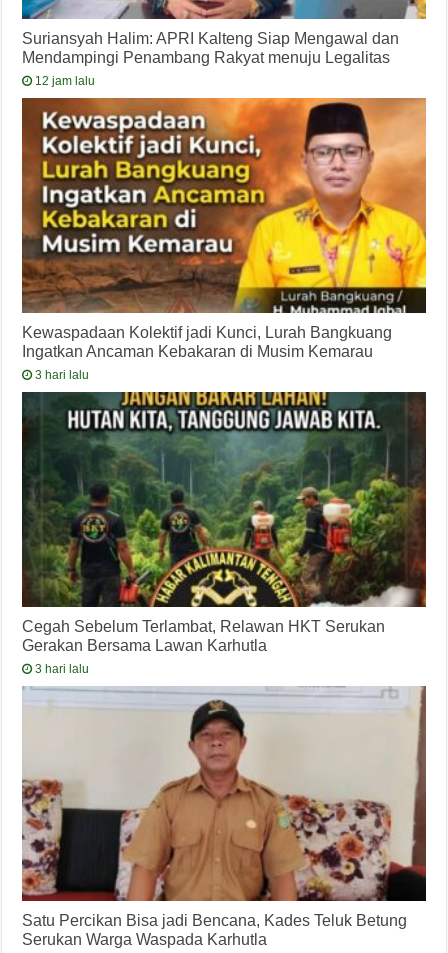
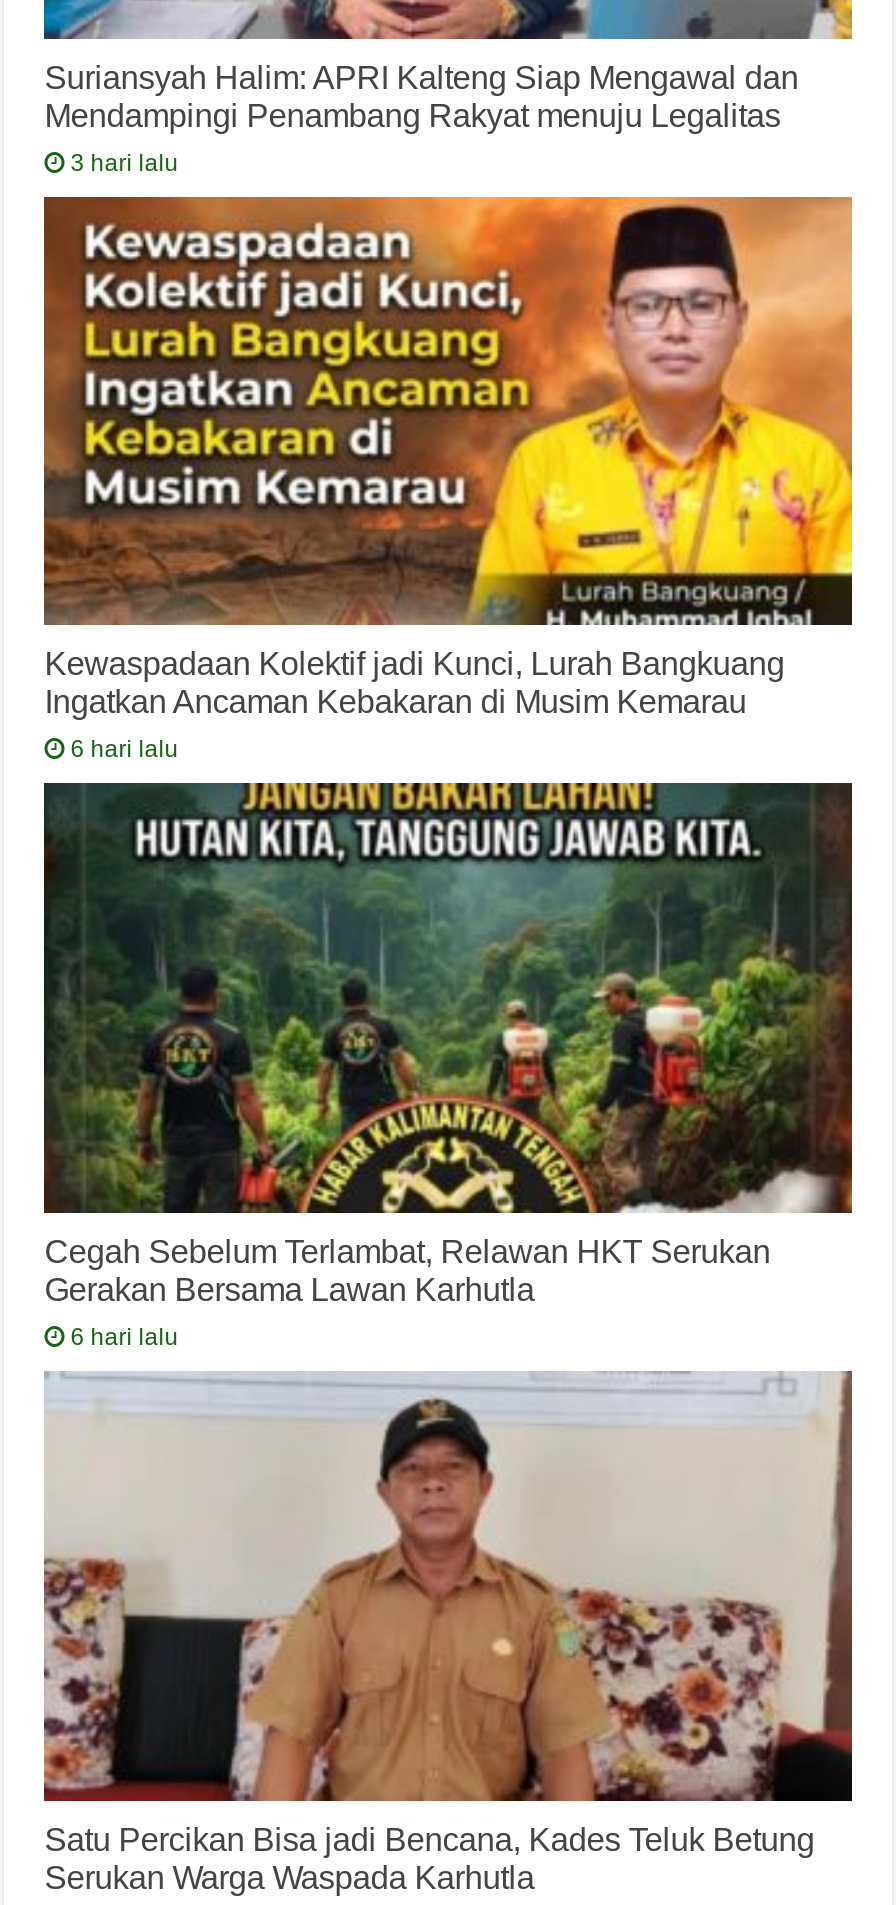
- 12 jam lalu
+ 3 hari lalu

- 3 hari lalu
+ 6 hari lalu

- 3 hari lalu
+ 6 hari lalu
